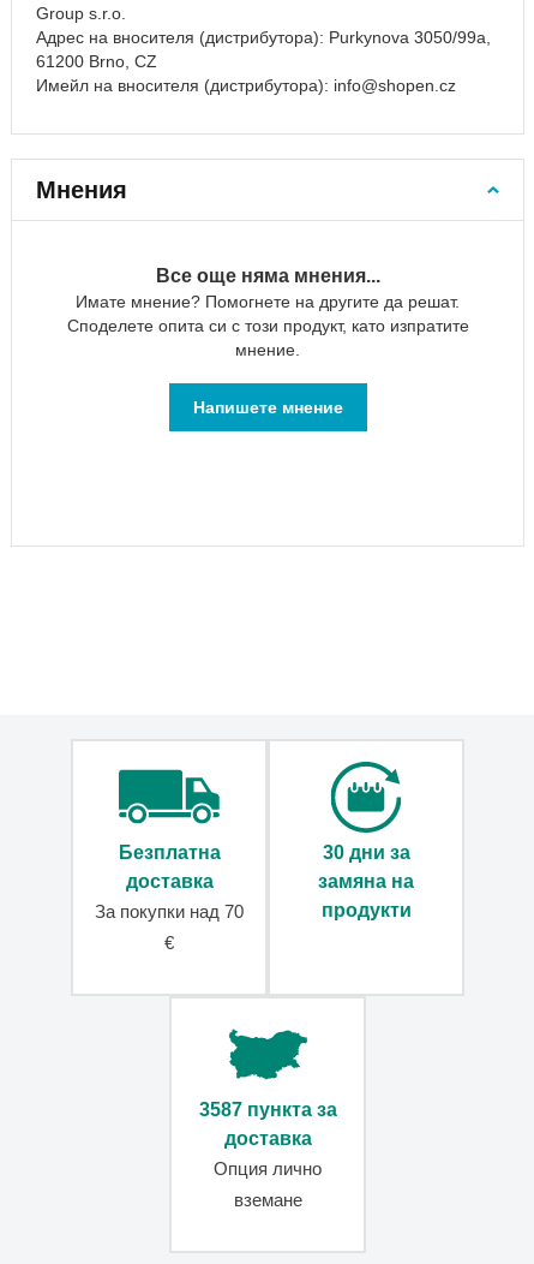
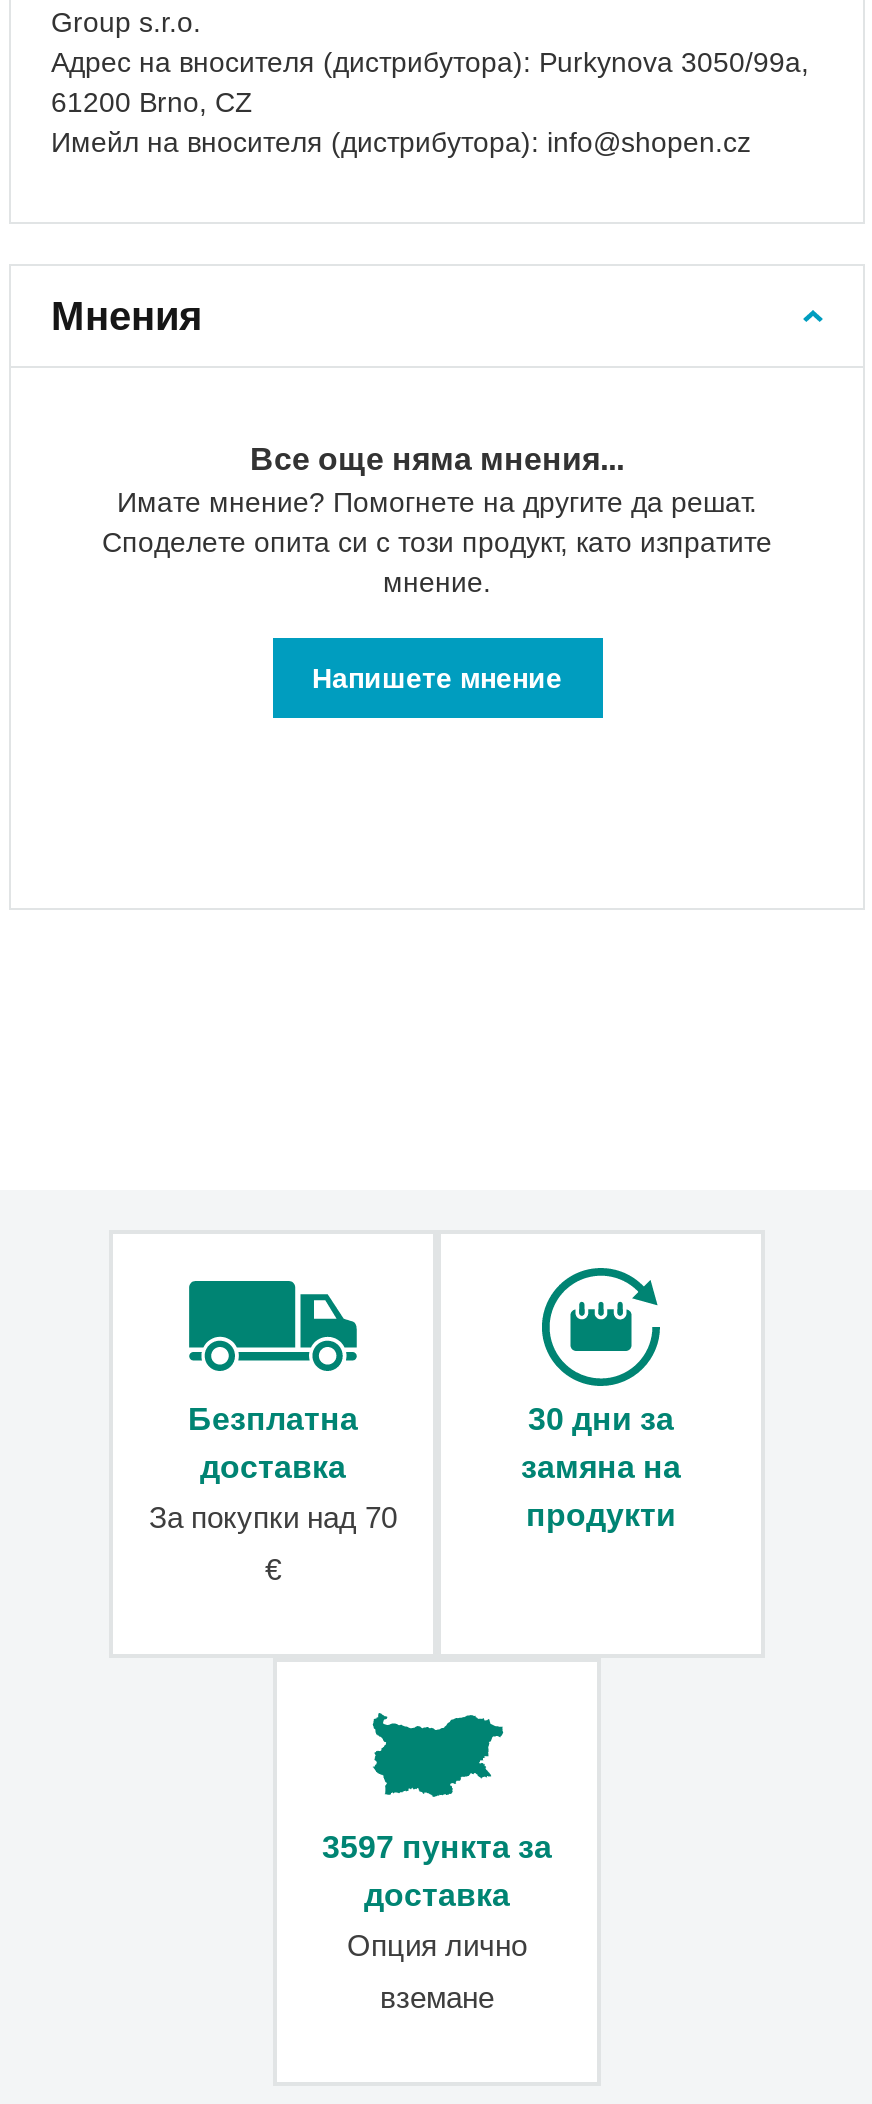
- 3587 пункта за
+ 3597 пункта за
